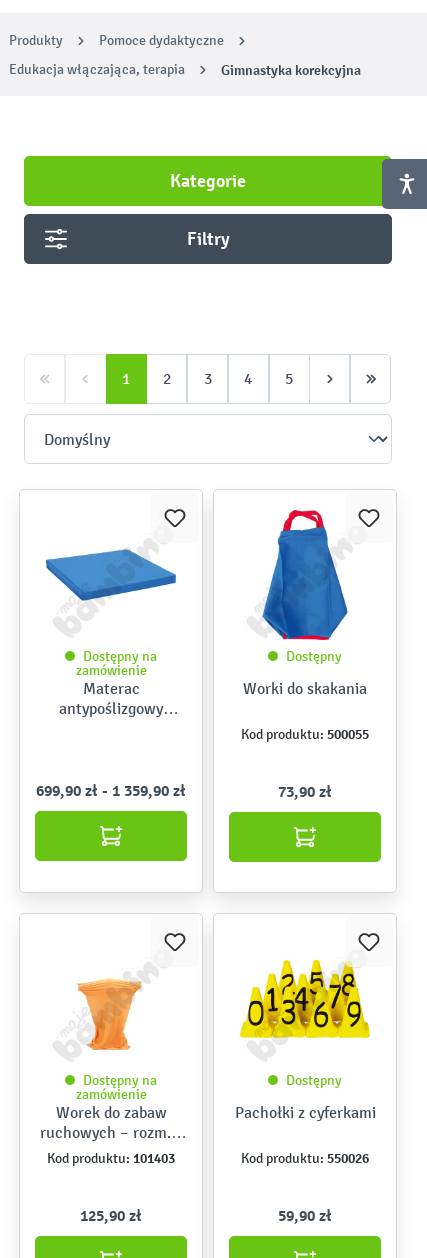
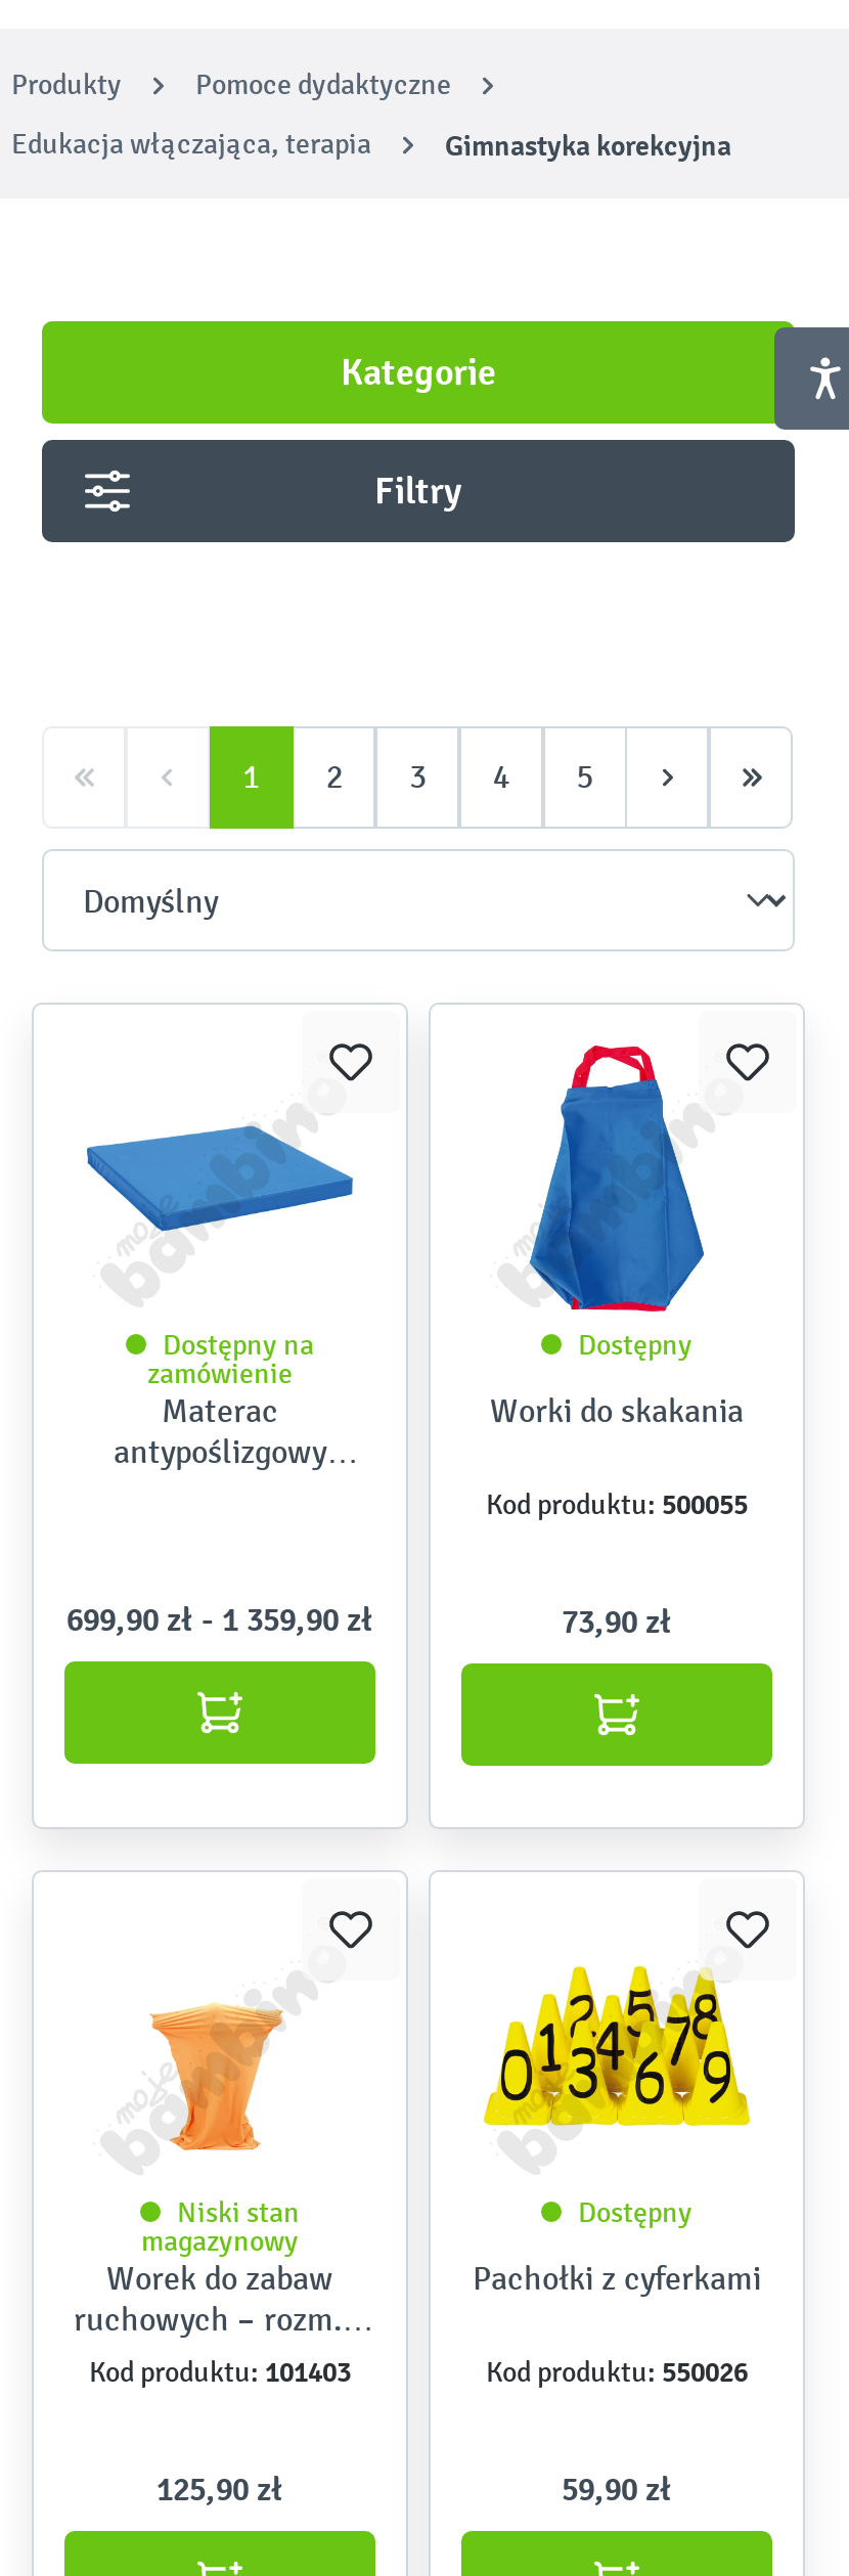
- Dostępny na
- zamówienie
+ Niski stan
+ magazynowy
